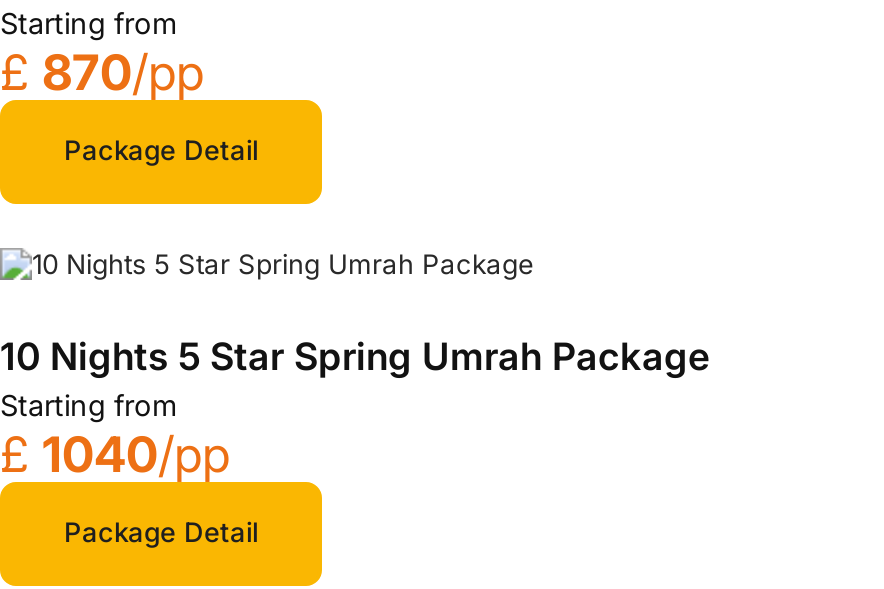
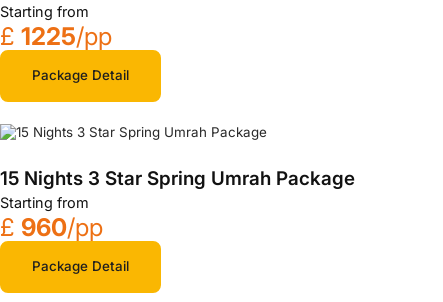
- £870/pp
+ £1225/pp

- 10 Nights 5 Star Spring Umrah Package
+ 15 Nights 3 Star Spring Umrah Package

- £1040/pp
+ £960/pp
